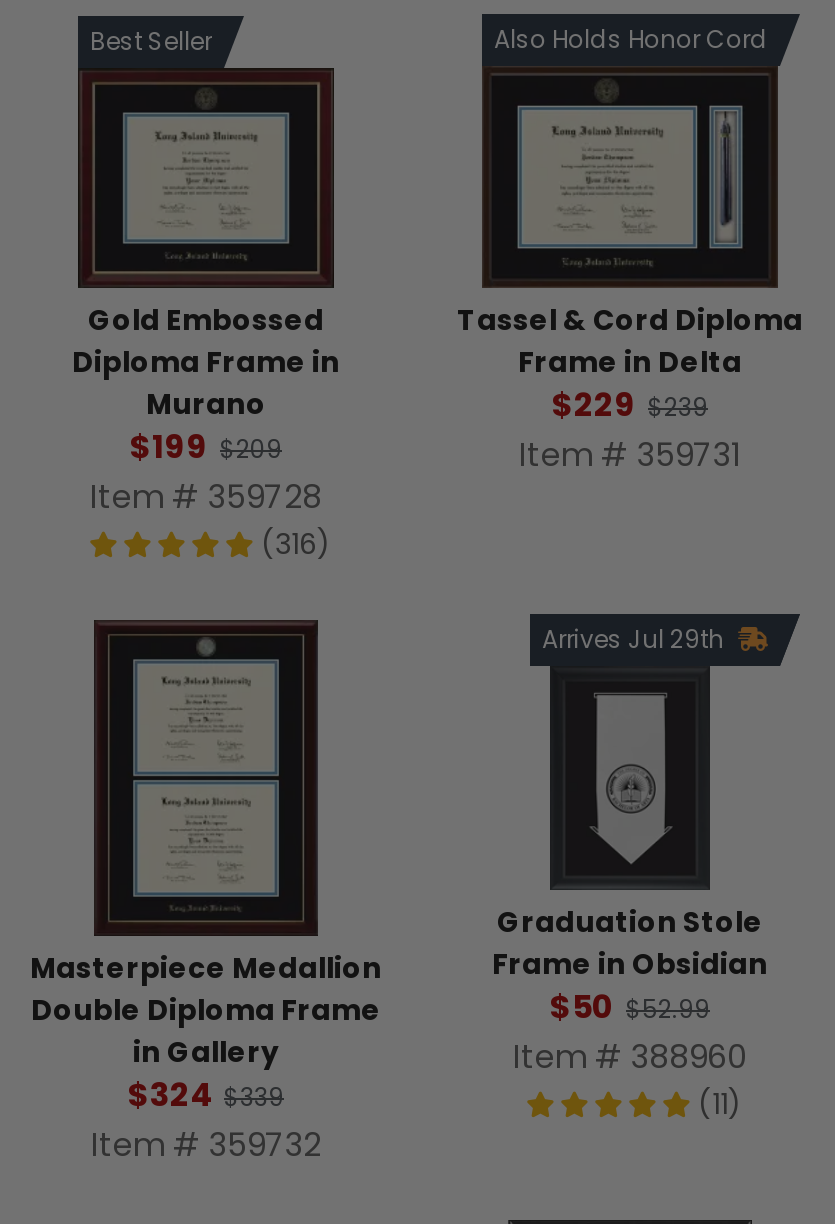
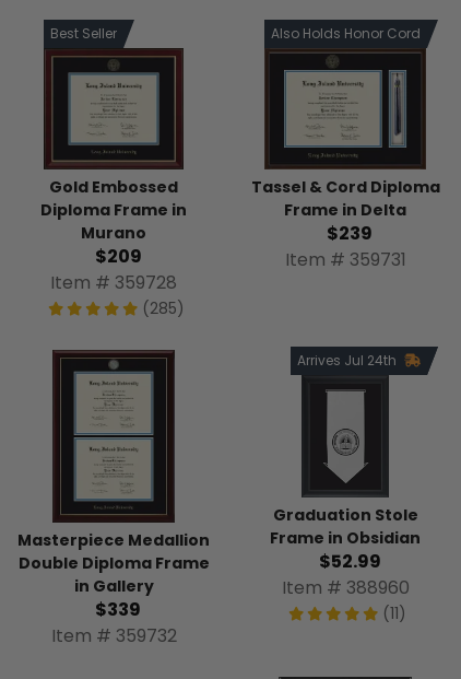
- $229 $239
+ $239

- $199 $209
+ $209

- (316)
+ (285)

- Arrives Jul 29th
+ Arrives Jul 24th

- $50 $52.99
+ $52.99

- $324 $339
+ $339
